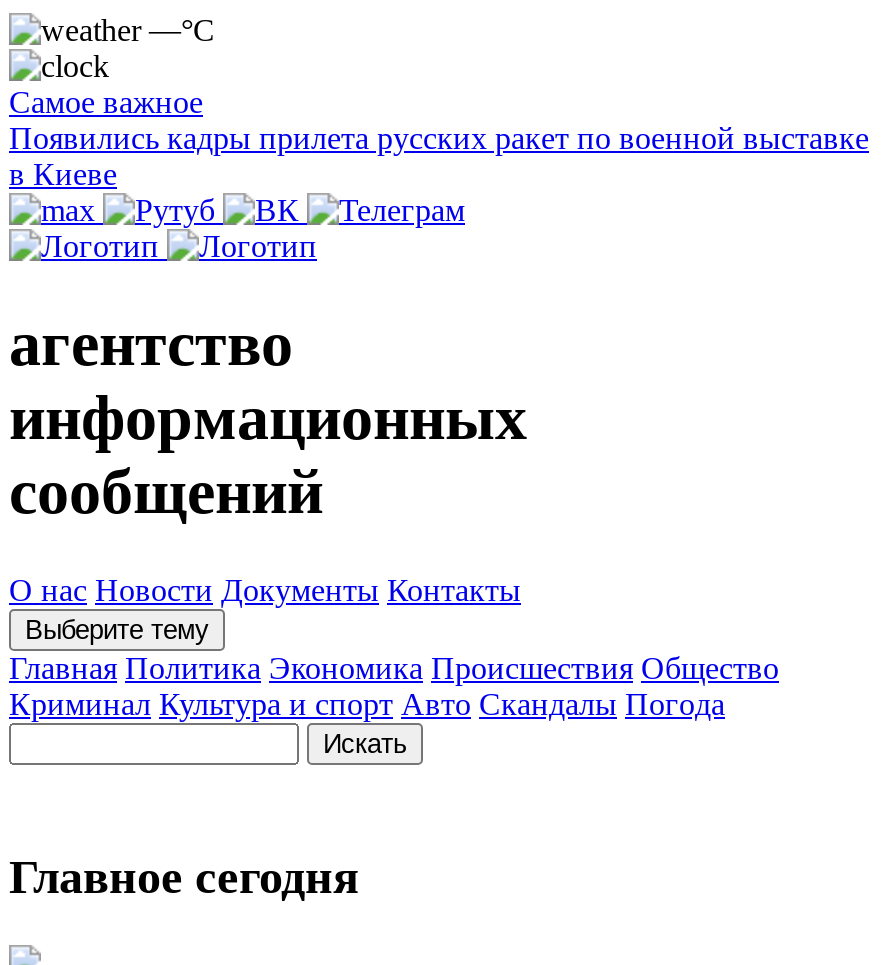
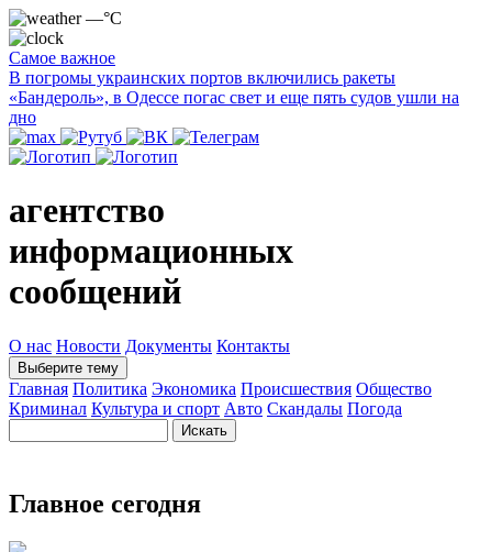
- Появились кадры прилета русских ракет по военной выставке
- в Киеве
+ В погромы украинских портов включились ракеты
+ «Бандероль», в Одессе погас свет и еще пять судов ушли на
+ дно
